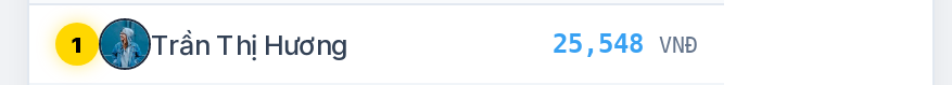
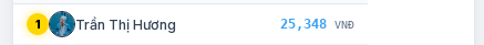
- 25,548 VNĐ
+ 25,348 VNĐ
